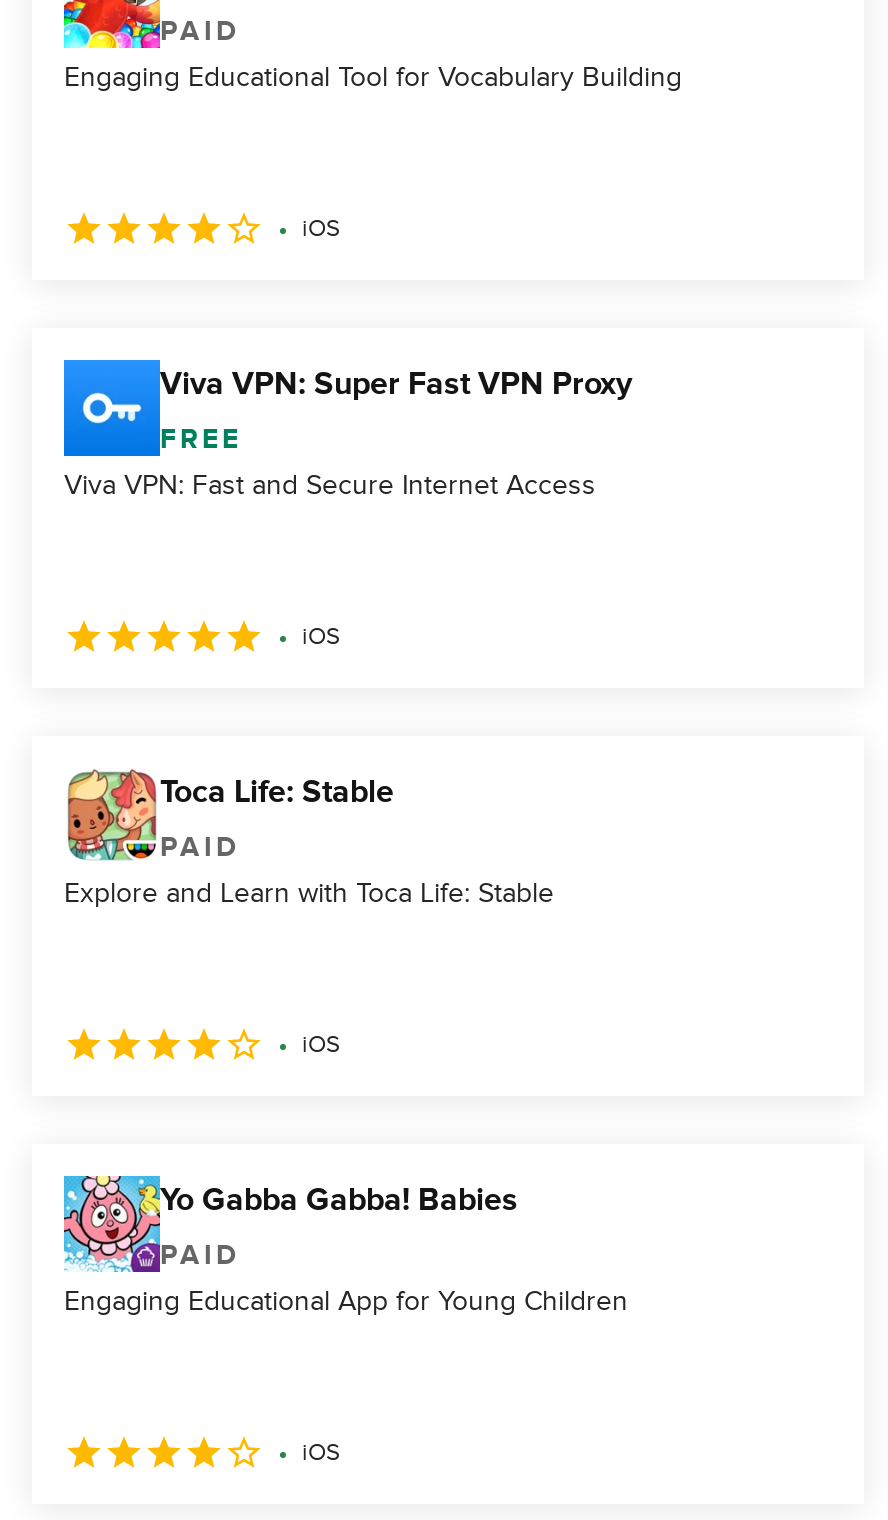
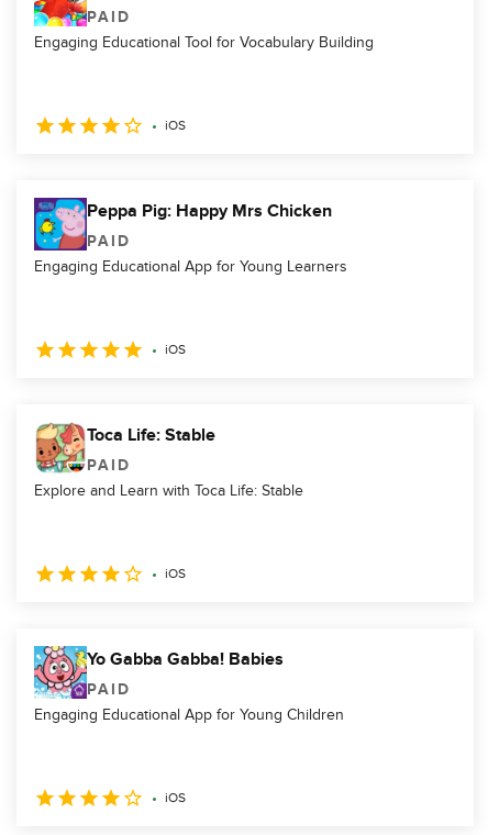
- [image]
- Viva VPN: Super Fast VPN Proxy
- FREE
- Viva VPN: Fast and Secure Internet Access
+ [image]
+ Peppa Pig: Happy Mrs Chicken
+ PAID
+ Engaging Educational App for Young Learners
